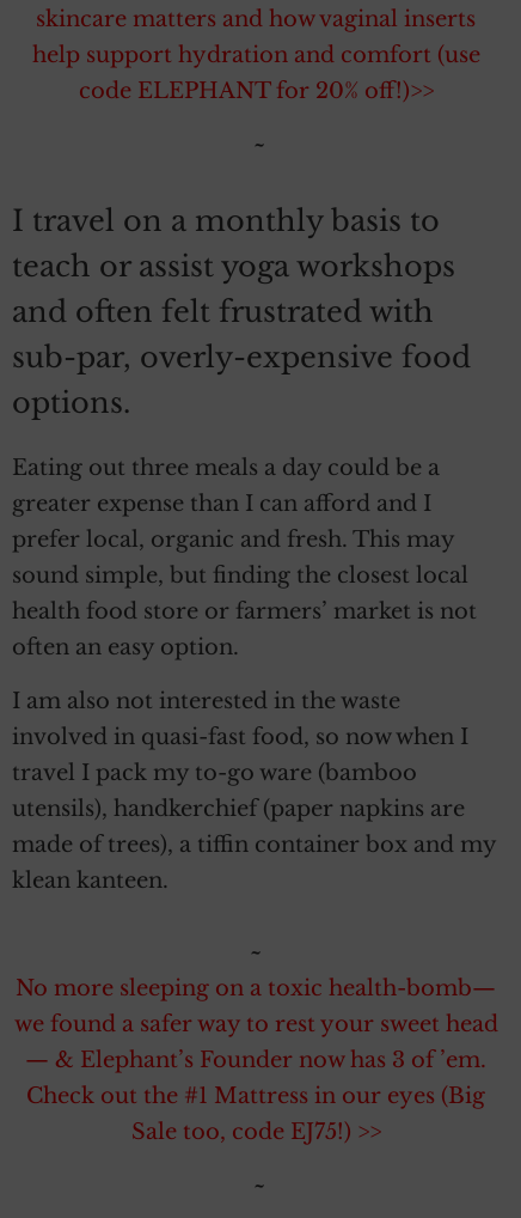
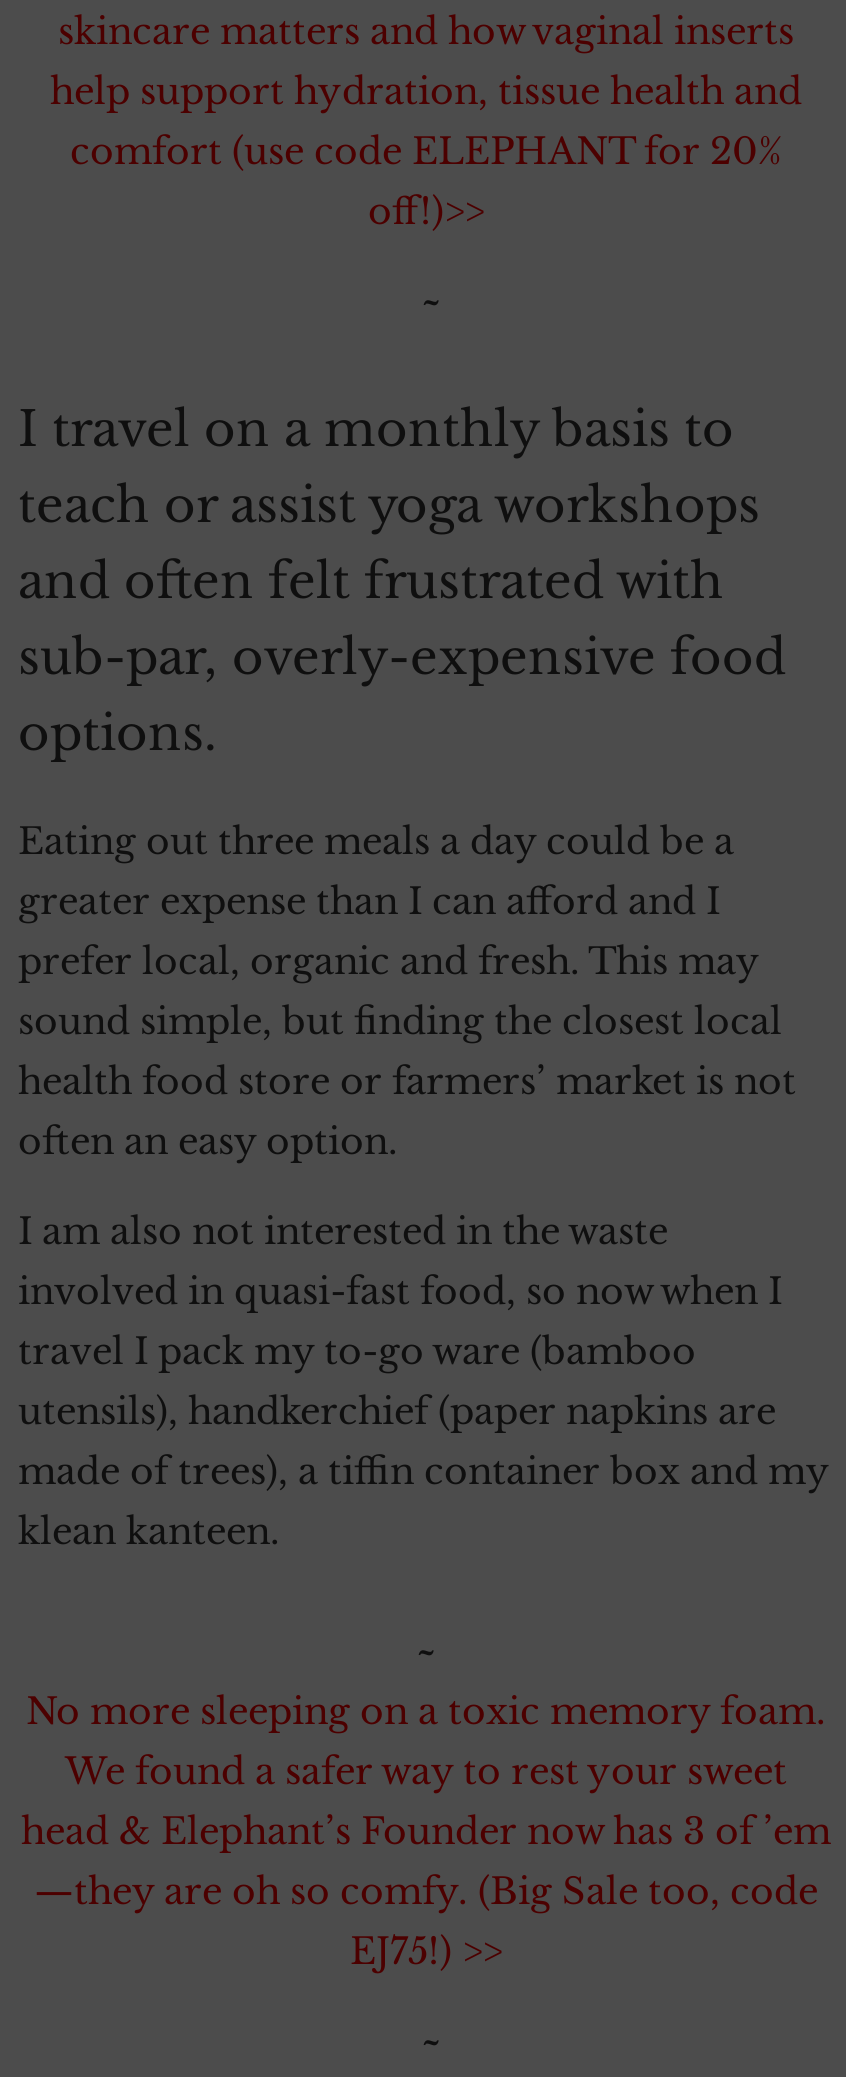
- help support hydration and comfort (use
- code ELEPHANT for 20% off!)>>
+ help support hydration, tissue health and
+ comfort (use code ELEPHANT for 20%
+ off!)>>

- No more sleeping on a toxic health-bomb—
- we found a safer way to rest your sweet head
- — & Elephant’s Founder now has 3 of ’em.
- Check out the #1 Mattress in our eyes (Big
- Sale too, code EJ75!) >>
+ No more sleeping on a toxic memory foam.
+ We found a safer way to rest your sweet
+ head & Elephant’s Founder now has 3 of ’em
+ —they are oh so comfy. (Big Sale too, code
+ EJ75!) >>
